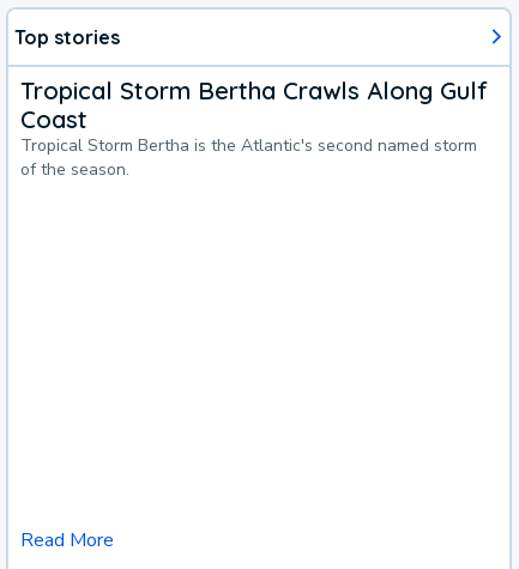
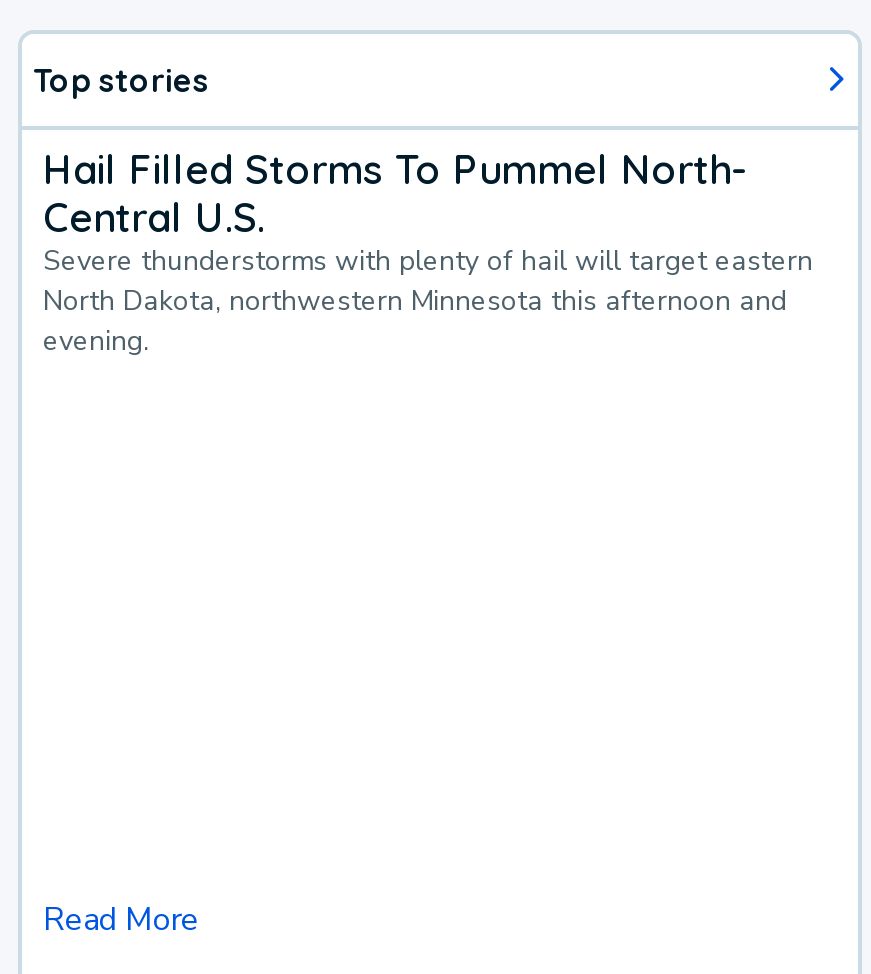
- Tropical Storm Bertha Crawls Along Gulf
- Coast
- Tropical Storm Bertha is the Atlantic's second named storm
- of the season.
+ Hail Filled Storms To Pummel North-
+ Central U.S.
+ Severe thunderstorms with plenty of hail will target eastern
+ North Dakota, northwestern Minnesota this afternoon and
+ evening.
